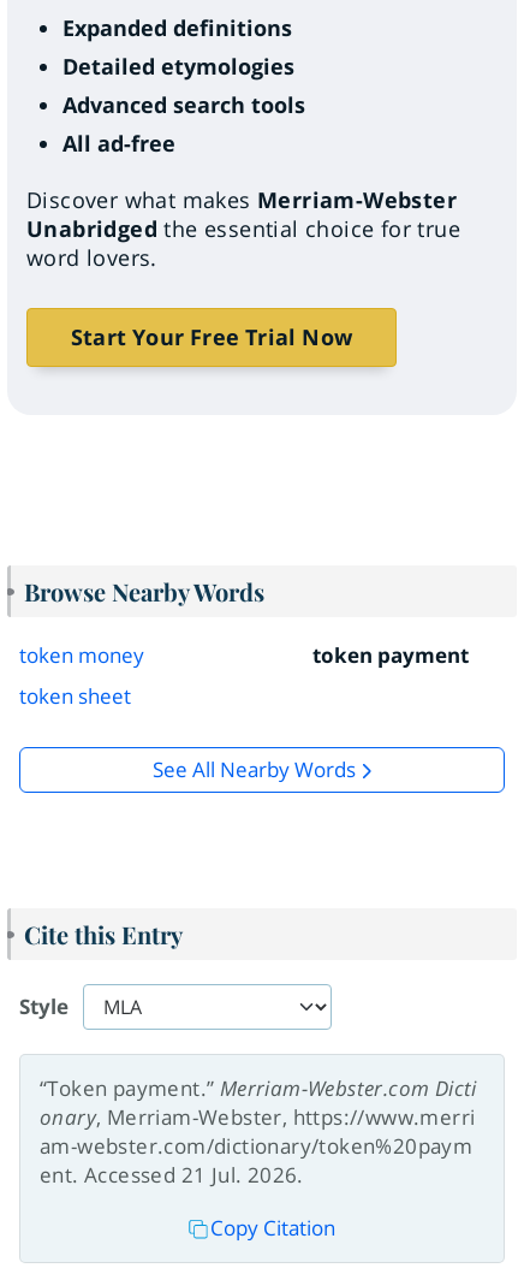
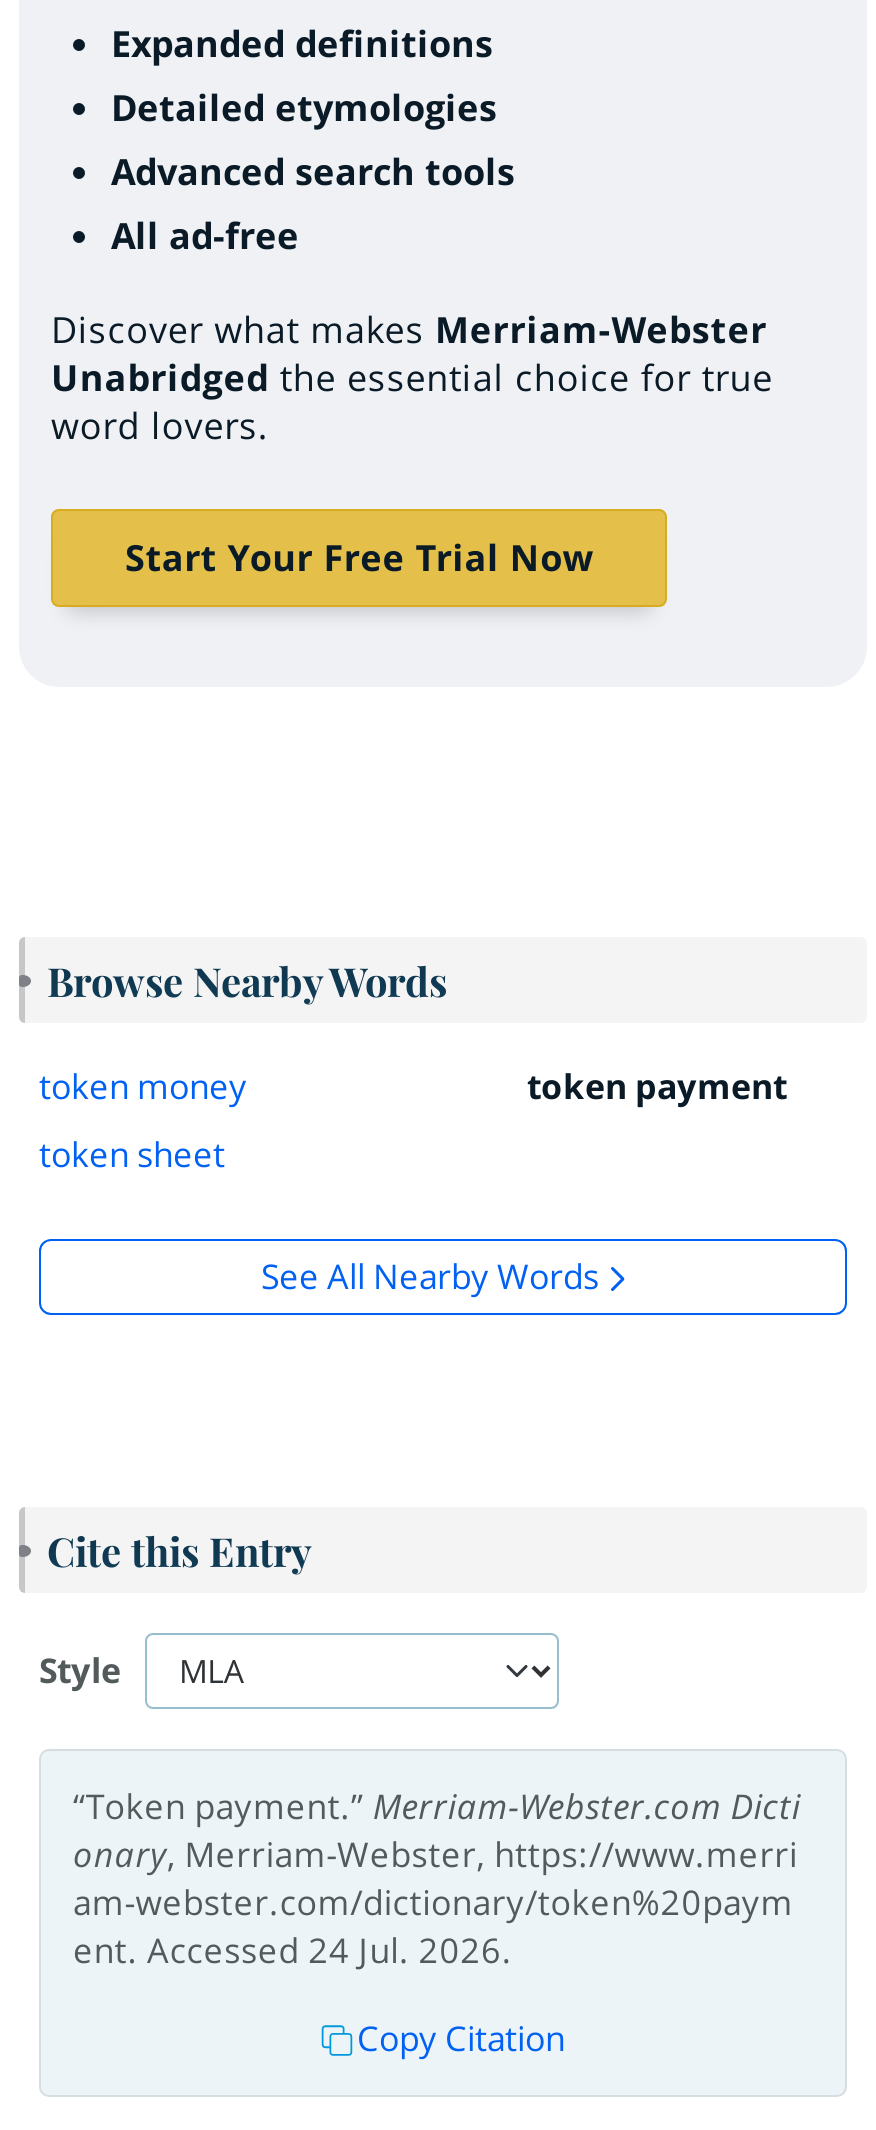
- ent. Accessed 21 Jul. 2026.
+ ent. Accessed 24 Jul. 2026.
